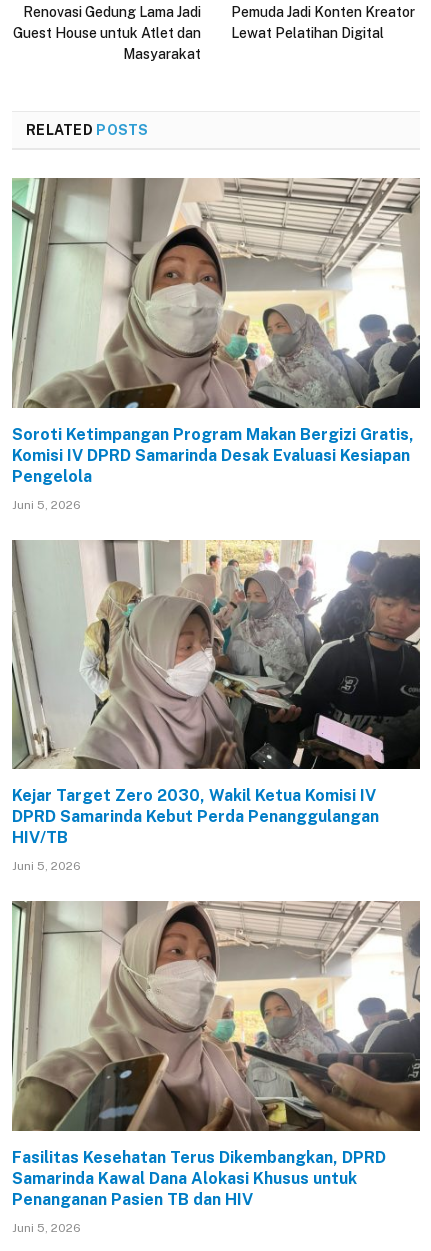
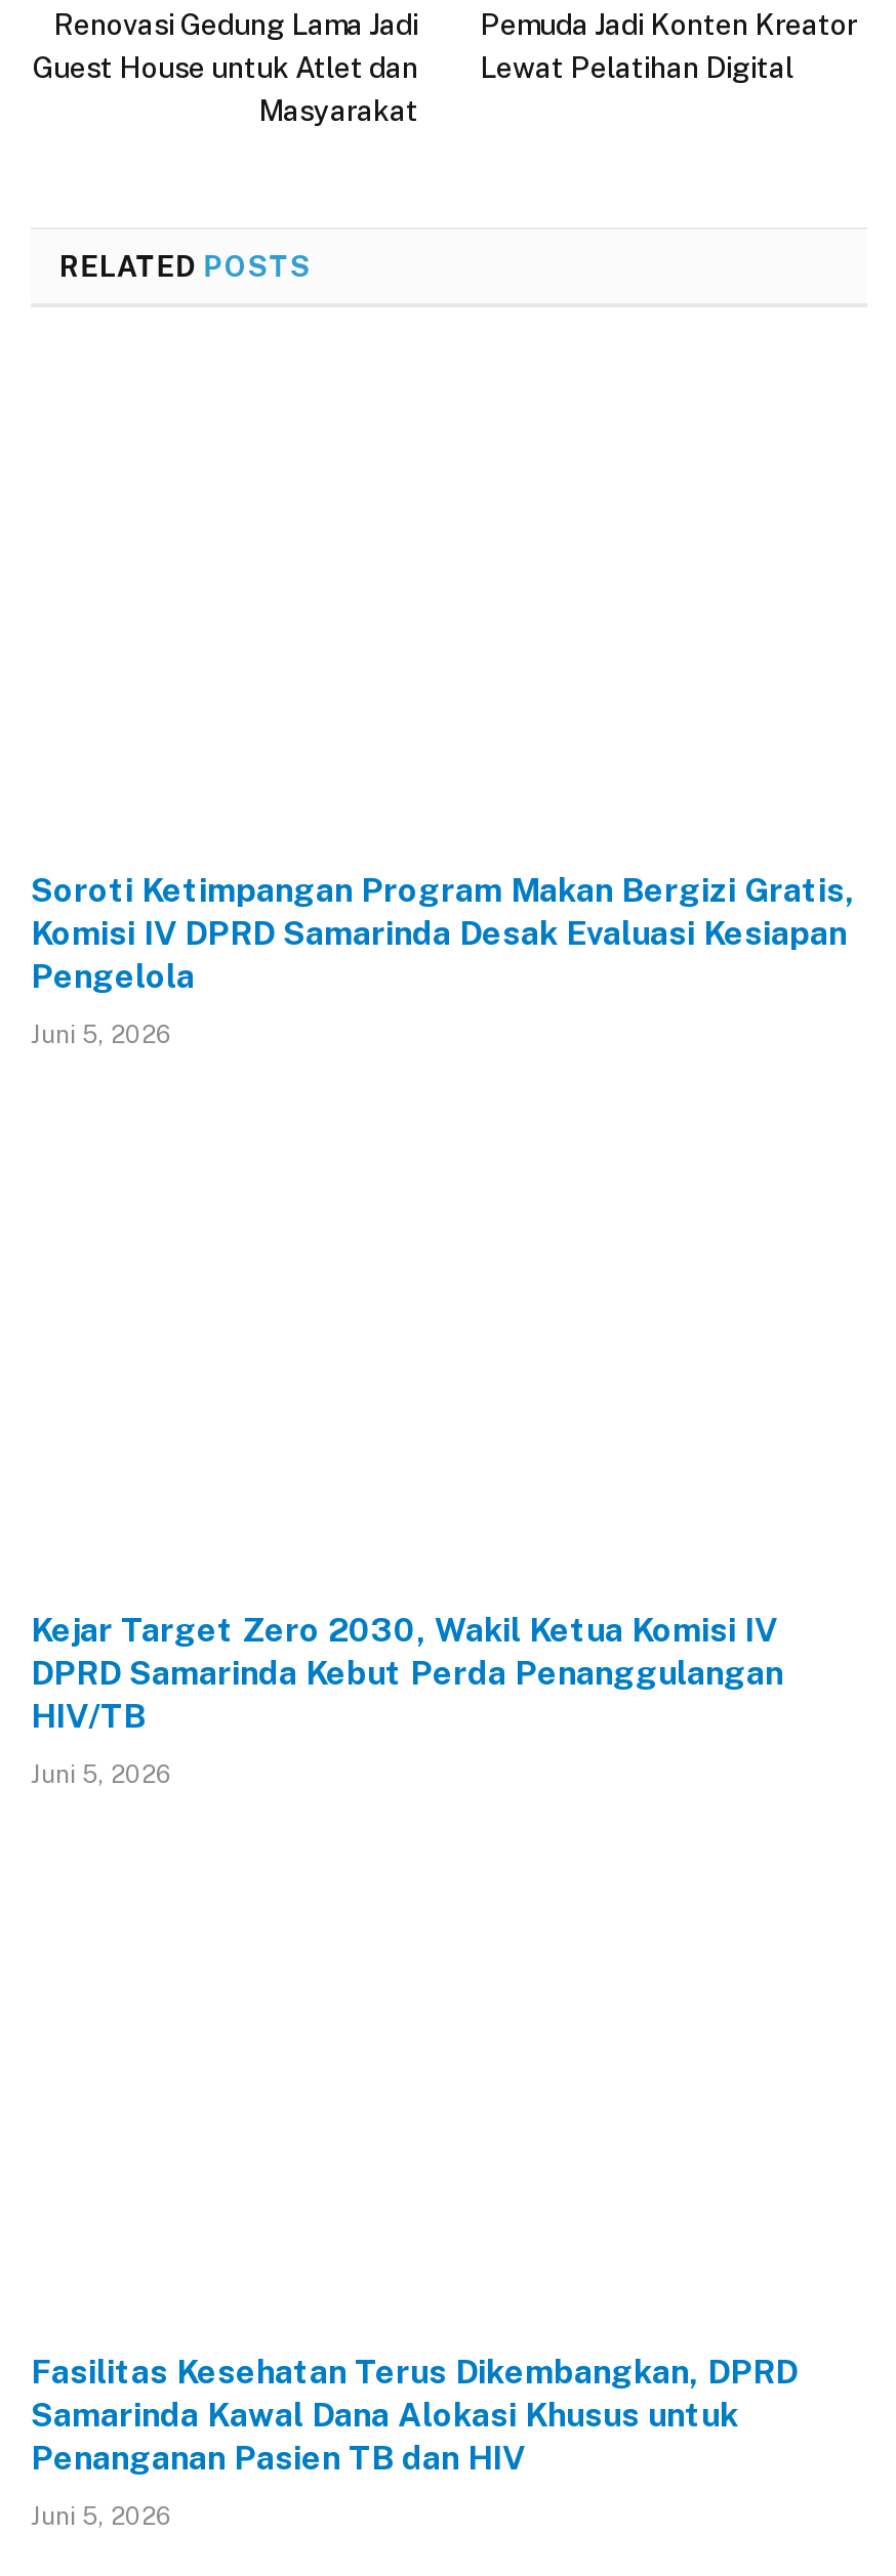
- [image]

- [image]

- [image]
